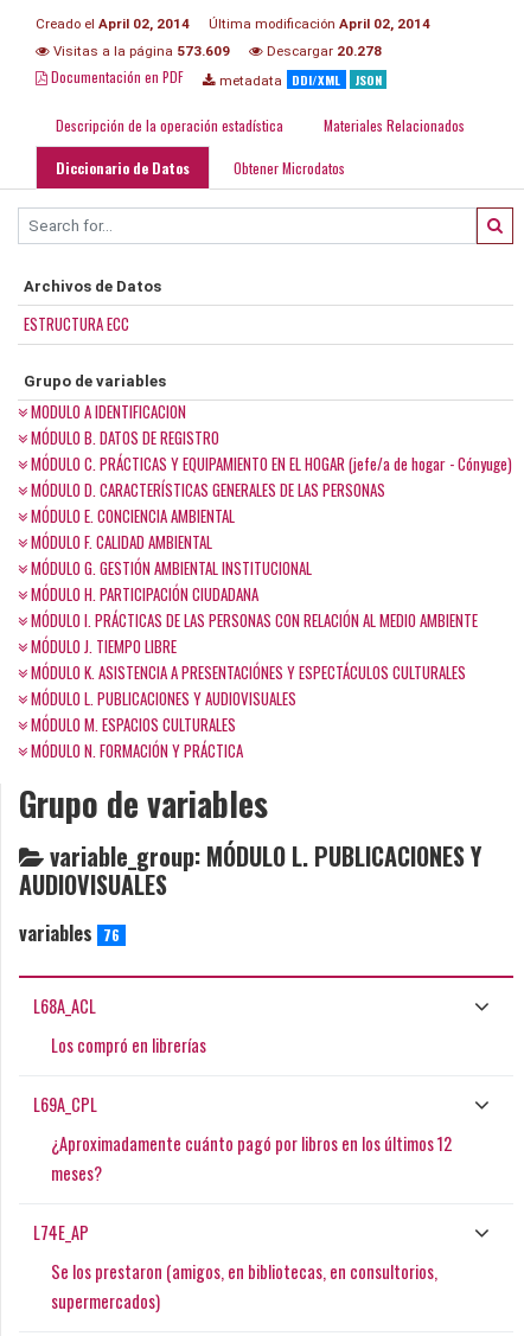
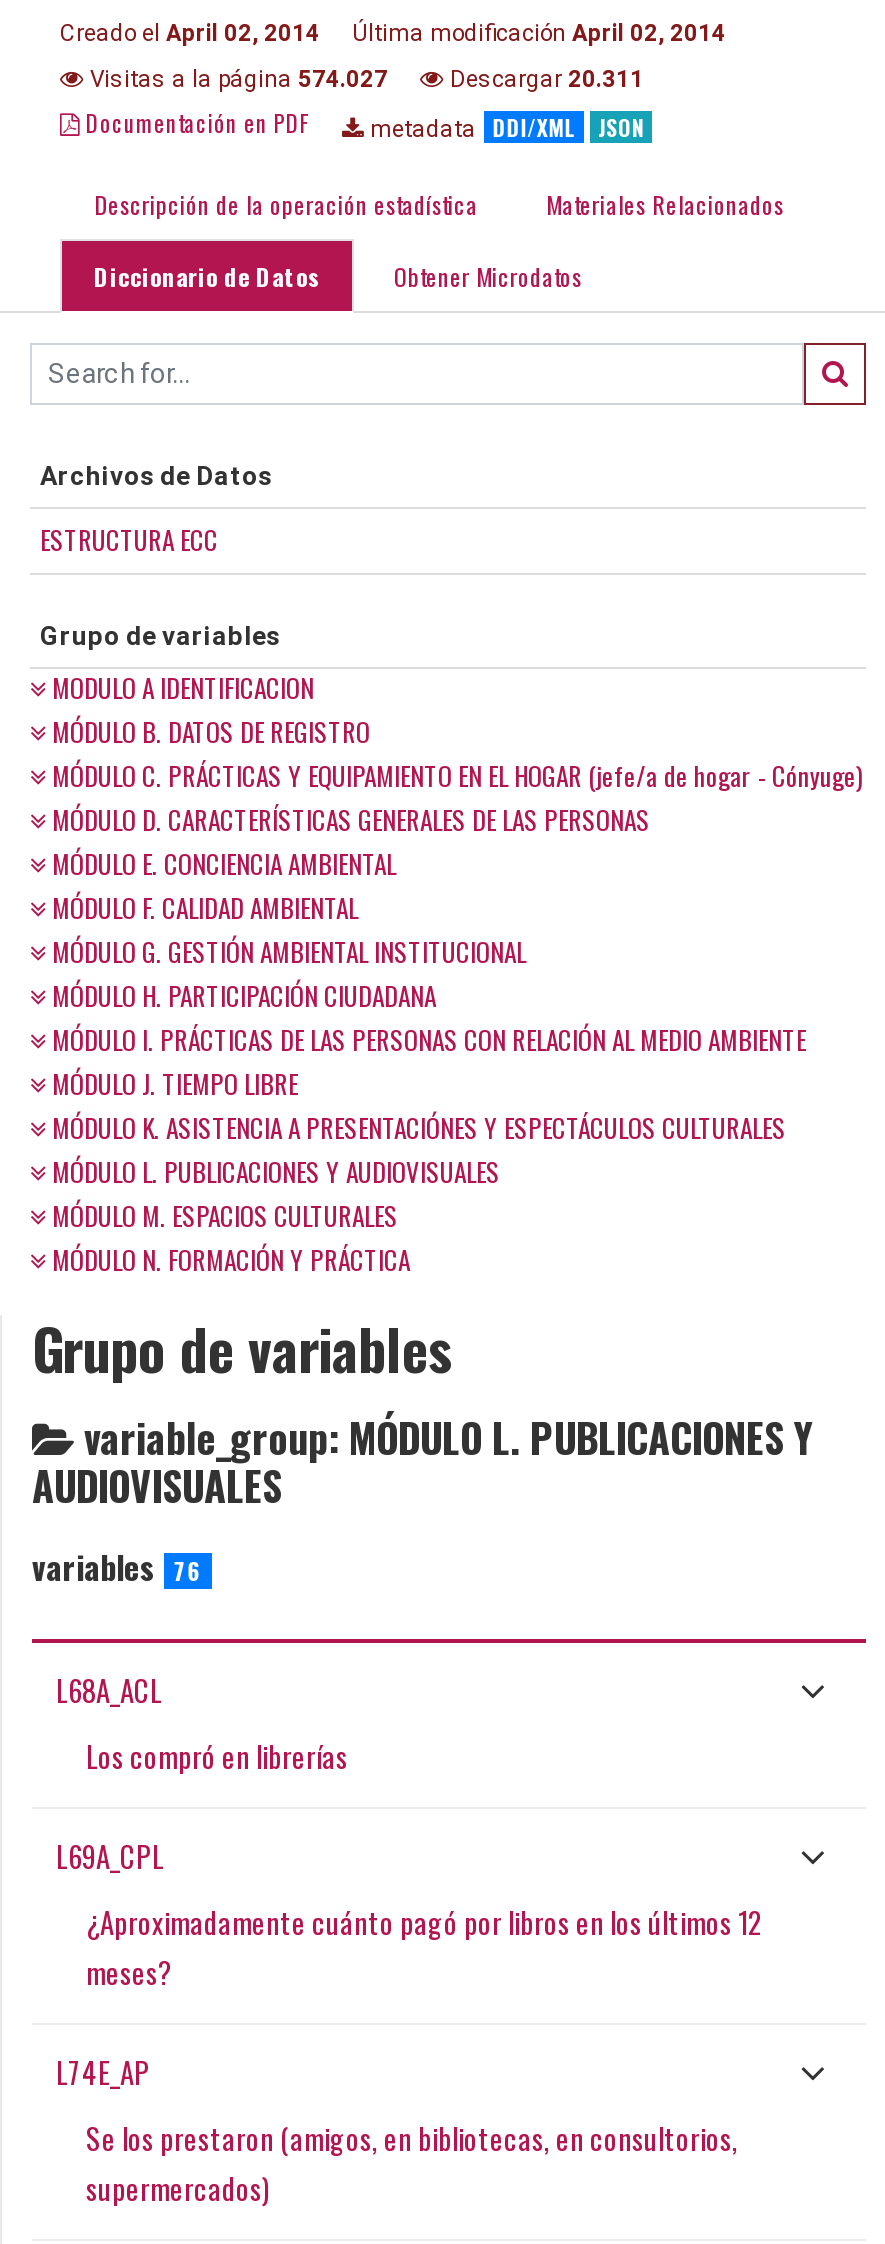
- Visitas a la página 573.609
+ Visitas a la página 574.027

- Descargar 20.278
+ Descargar 20.311
